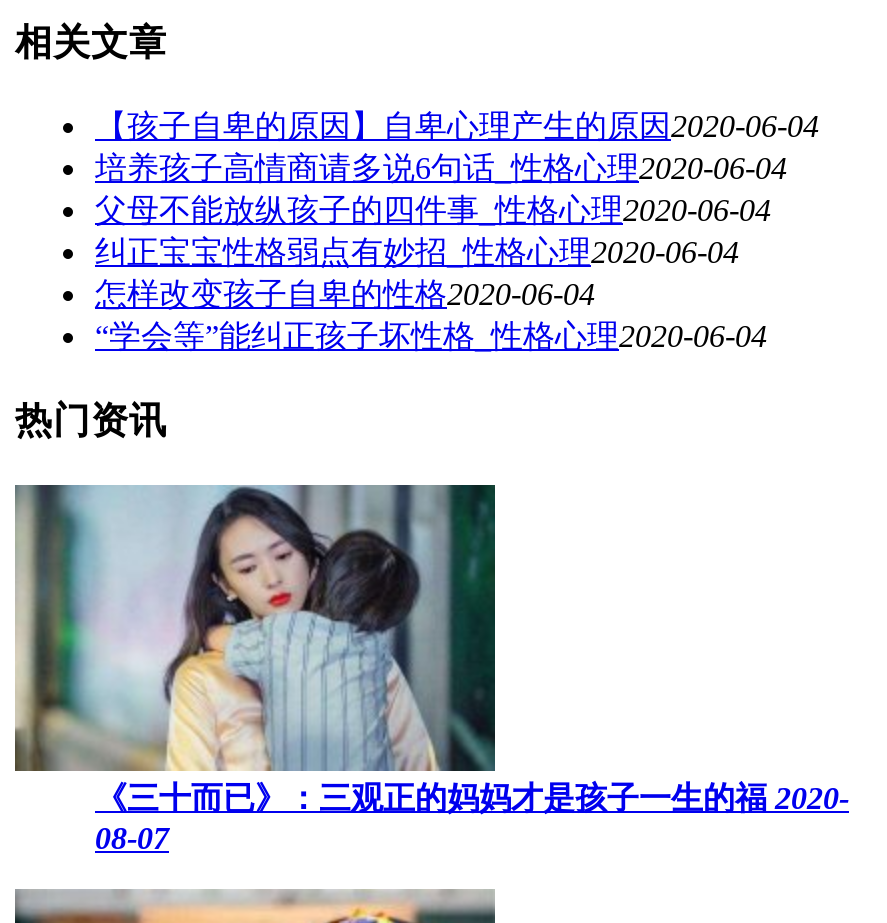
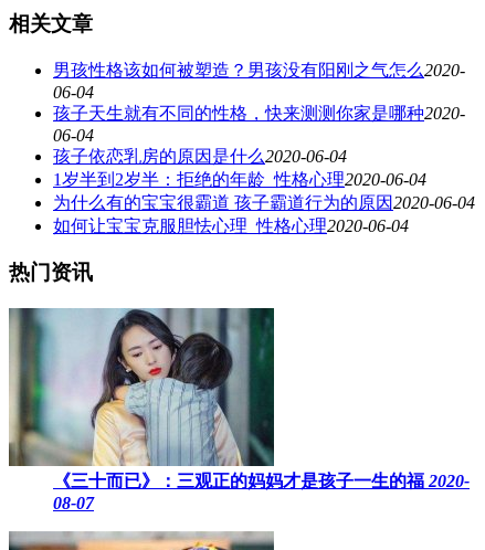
- 【孩子自卑的原因】自卑心理产生的原因2020-06-04
- 培养孩子高情商请多说6句话_性格心理2020-06-04
- 父母不能放纵孩子的四件事_性格心理2020-06-04
- 纠正宝宝性格弱点有妙招_性格心理2020-06-04
- 怎样改变孩子自卑的性格2020-06-04
- “学会等”能纠正孩子坏性格_性格心理2020-06-04
+ 男孩性格该如何被塑造？男孩没有阳刚之气怎么2020-
+ 06-04
+ 孩子天生就有不同的性格，快来测测你家是哪种2020-
+ 06-04
+ 孩子依恋乳房的原因是什么2020-06-04
+ 1岁半到2岁半：拒绝的年龄_性格心理2020-06-04
+ 为什么有的宝宝很霸道 孩子霸道行为的原因2020-06-04
+ 如何让宝宝克服胆怯心理_性格心理2020-06-04
